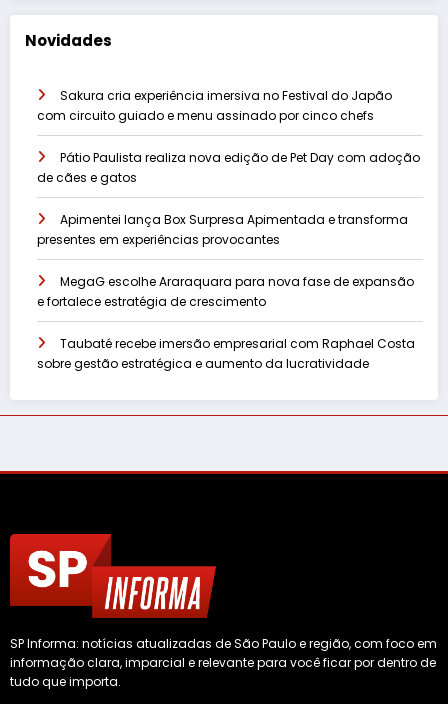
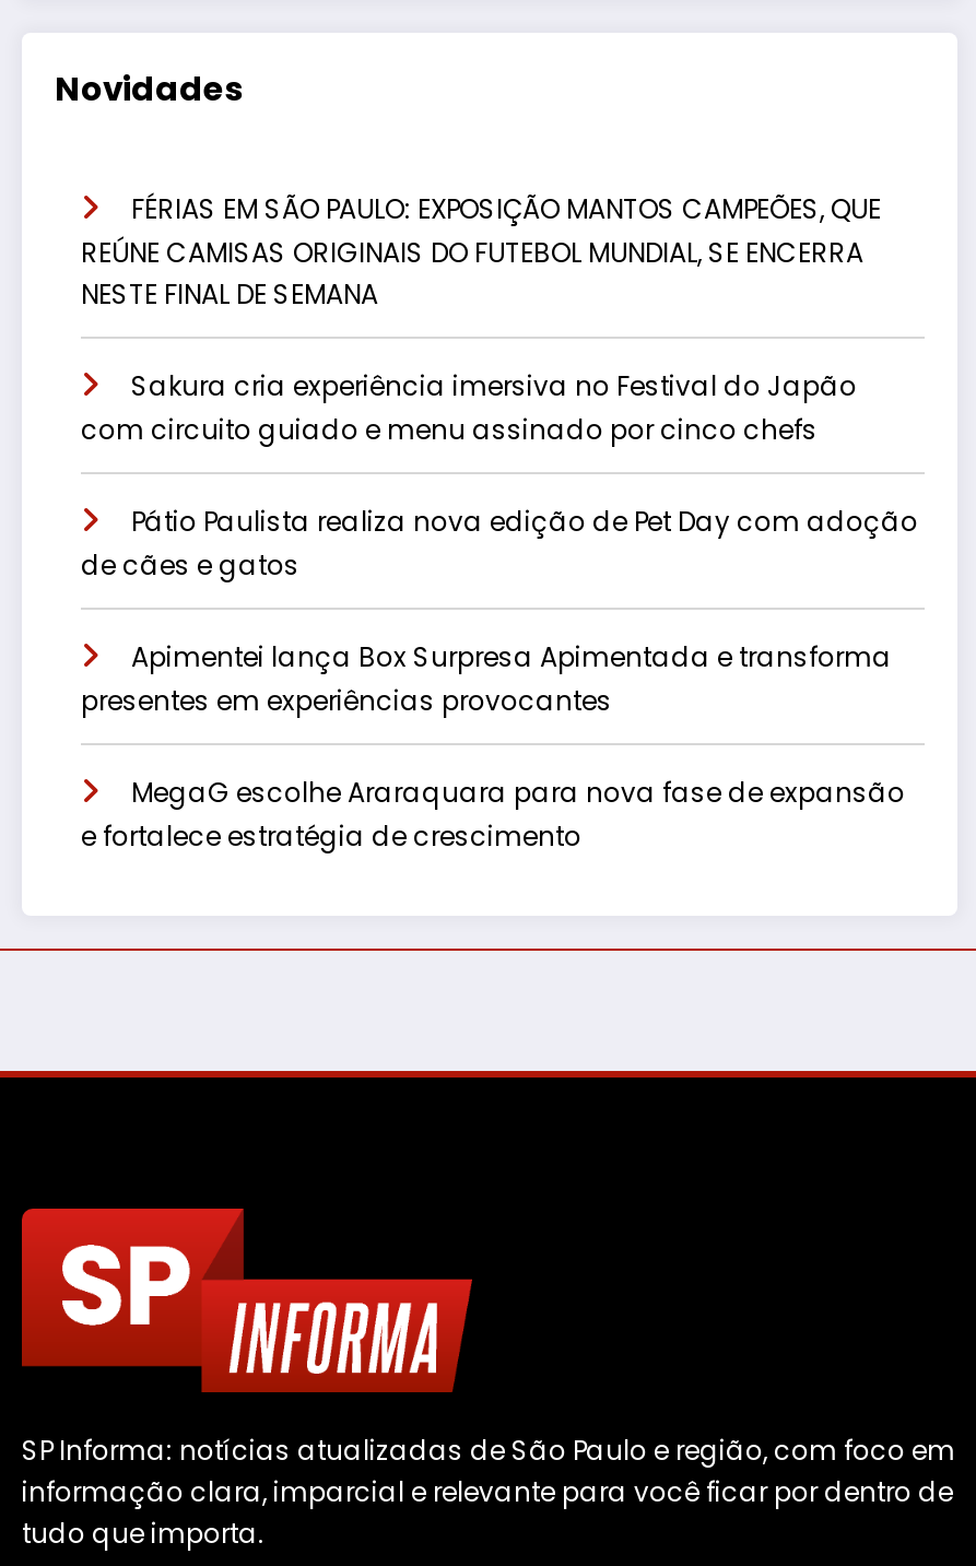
+ FÉRIAS EM SÃO PAULO: EXPOSIÇÃO MANTOS CAMPEÕES, QUE
+ REÚNE CAMISAS ORIGINAIS DO FUTEBOL MUNDIAL, SE ENCERRA
+ NESTE FINAL DE SEMANA

moved down: Sakura cria experiência imersiva no Festival do Japão | com circuito guiado e menu assinado por cinco chefs | Pátio Paulista realiza nova edição de Pet Day com adoção | de cães e gatos | Apimentei lança Box Surpresa Apimentada e transforma | presentes em experiências provocantes | MegaG escolhe Araraquara para nova fase de expansão | e fortalece estratégia de crescimento

- Taubaté recebe imersão empresarial com Raphael Costa
- sobre gestão estratégica e aumento da lucratividade
